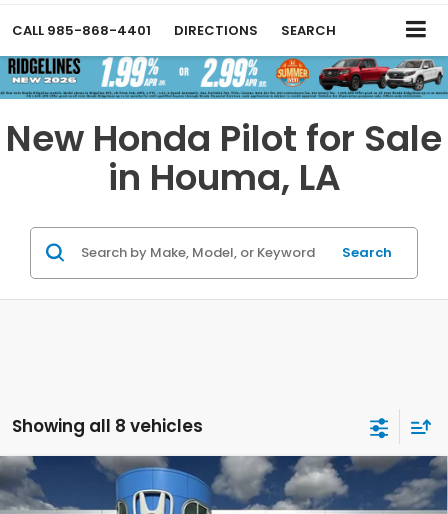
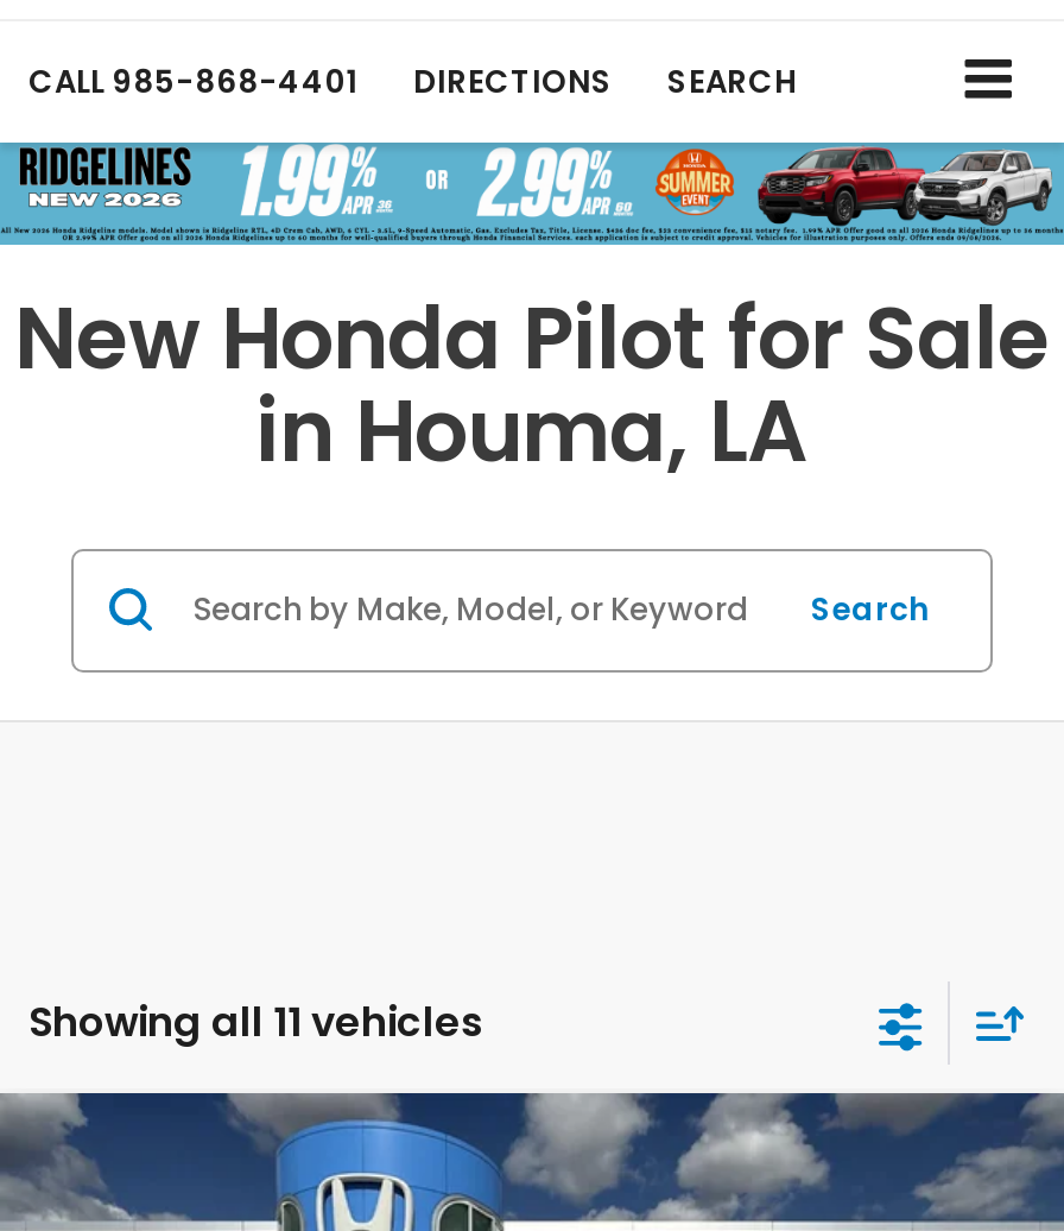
- Showing all 8 vehicles
+ Showing all 11 vehicles
